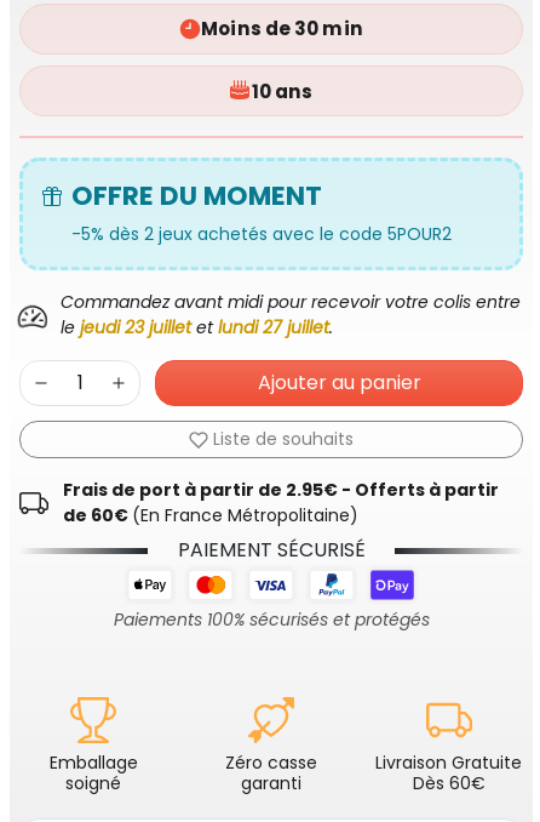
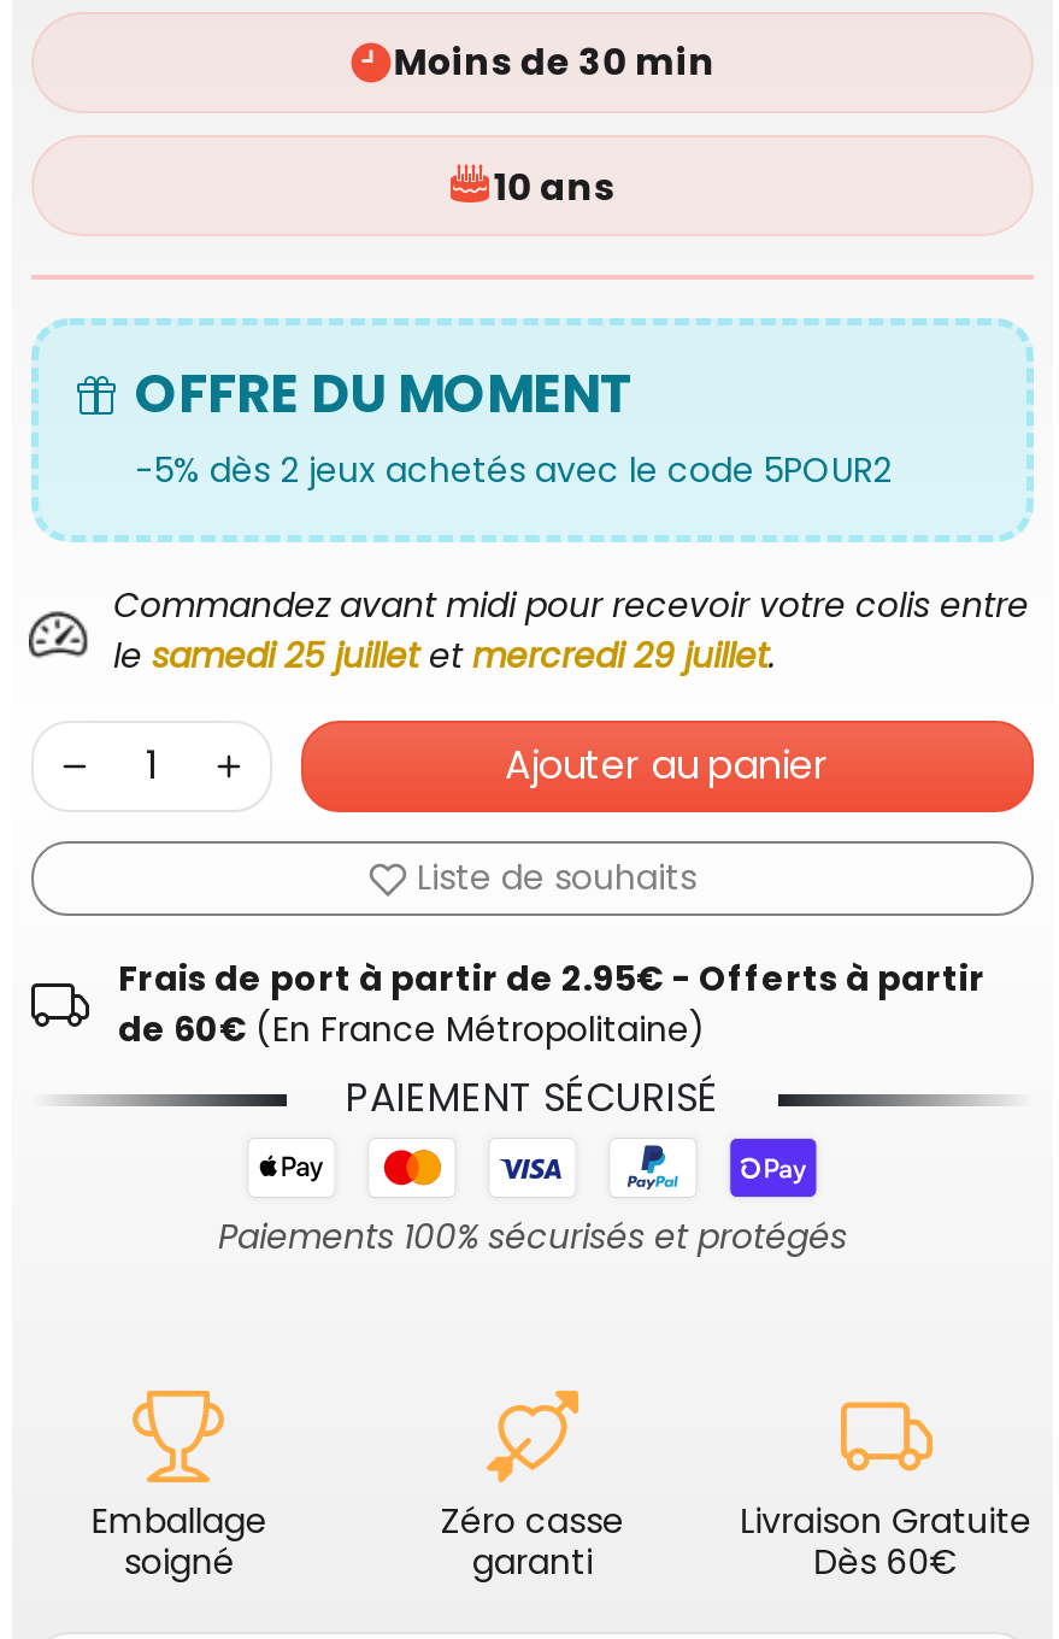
- le jeudi 23 juillet et lundi 27 juillet.
+ le samedi 25 juillet et mercredi 29 juillet.
